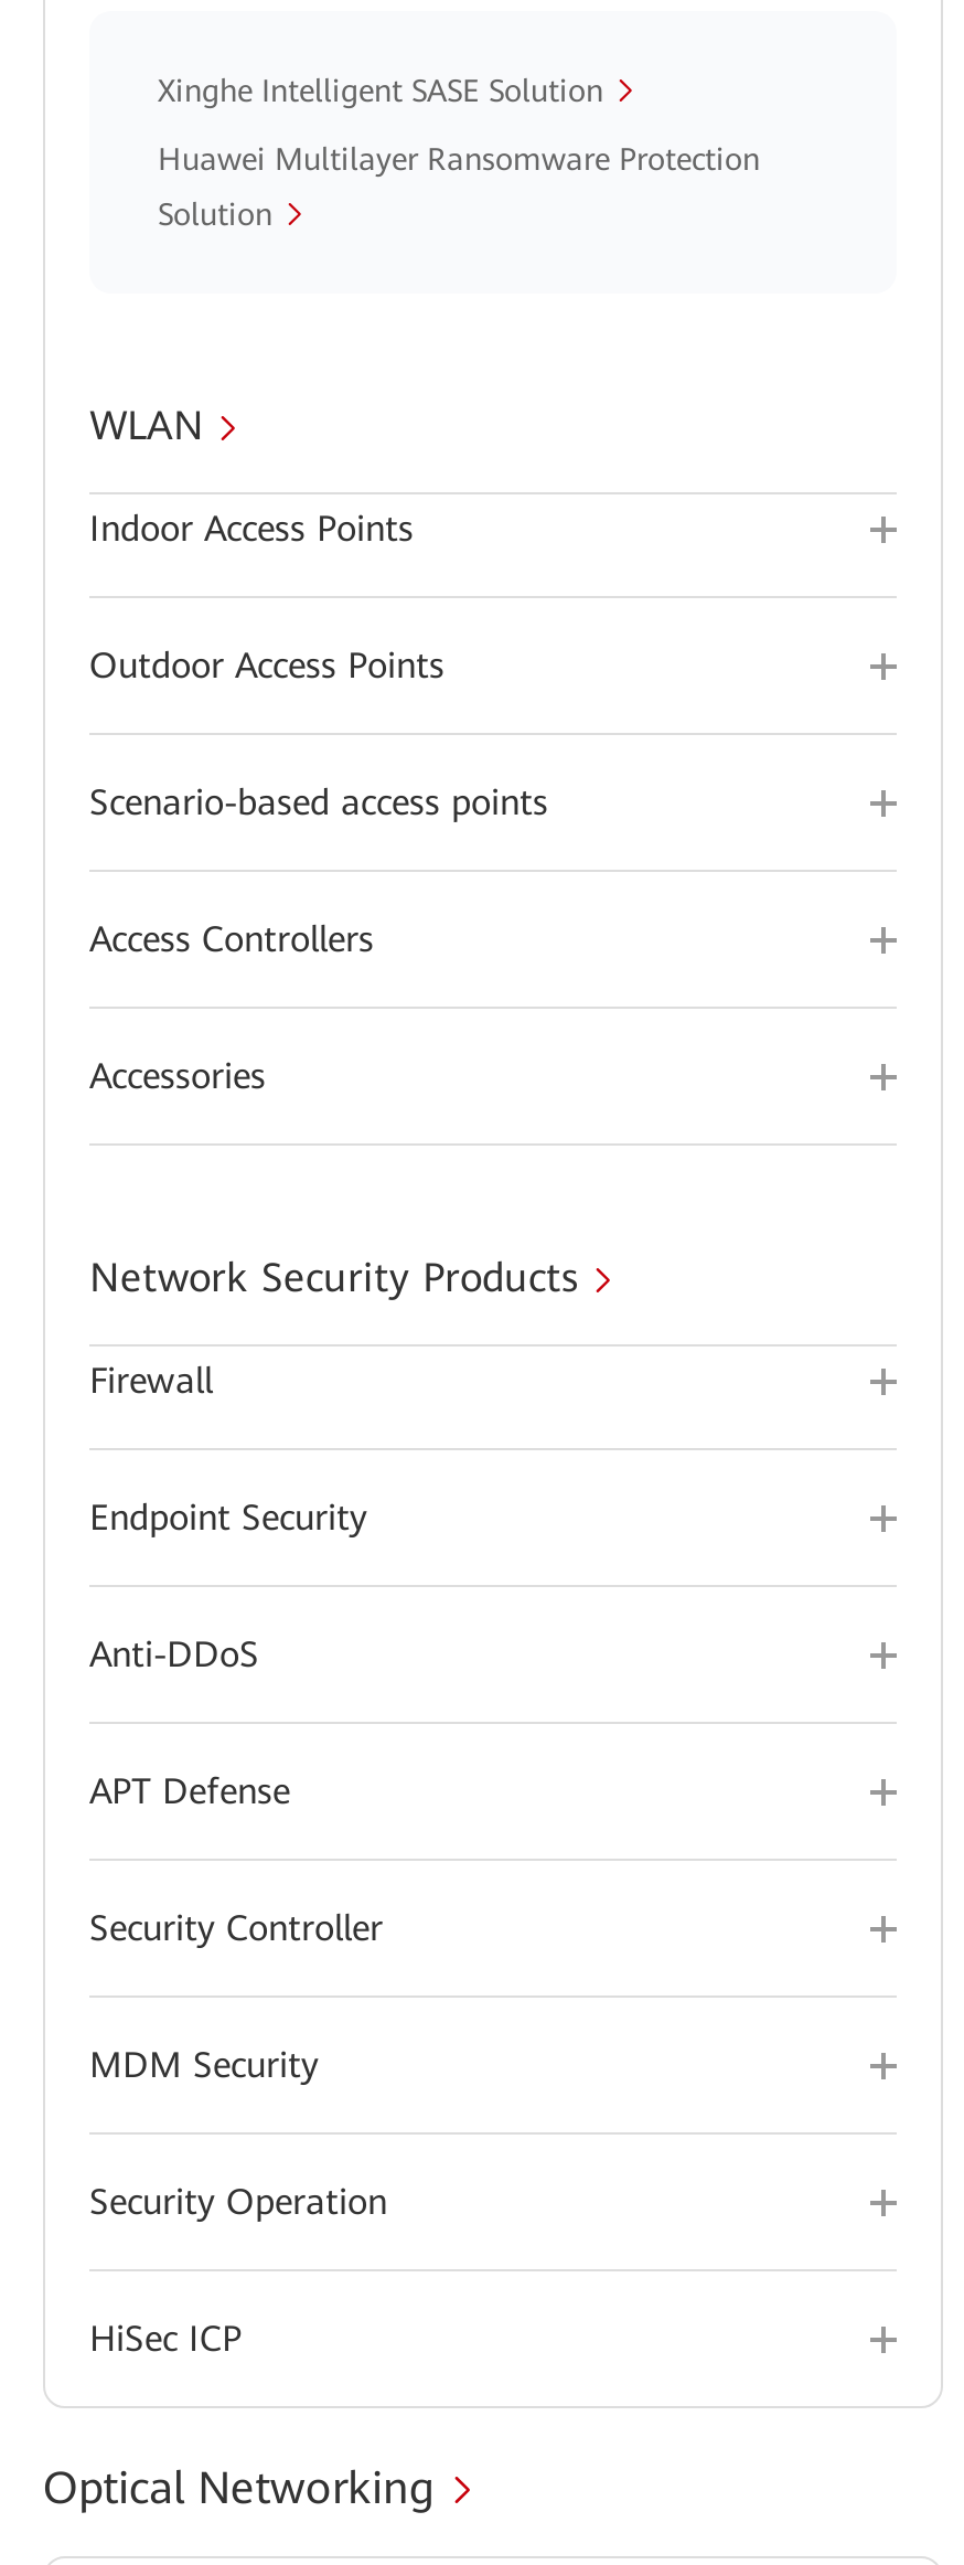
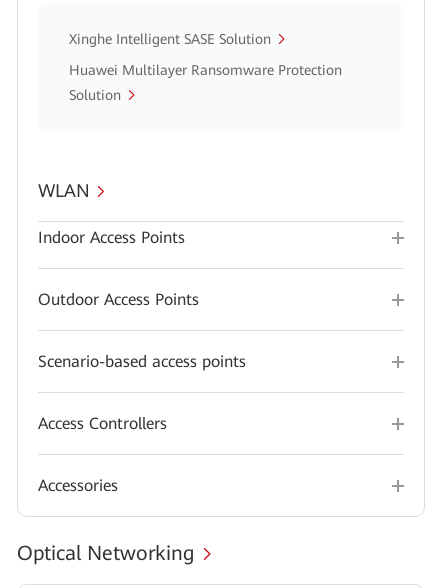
- Network Security Products
- Firewall
- Endpoint Security
- Anti-DDoS
- APT Defense
- Security Controller
- MDM Security
- Security Operation
- HiSec ICP
